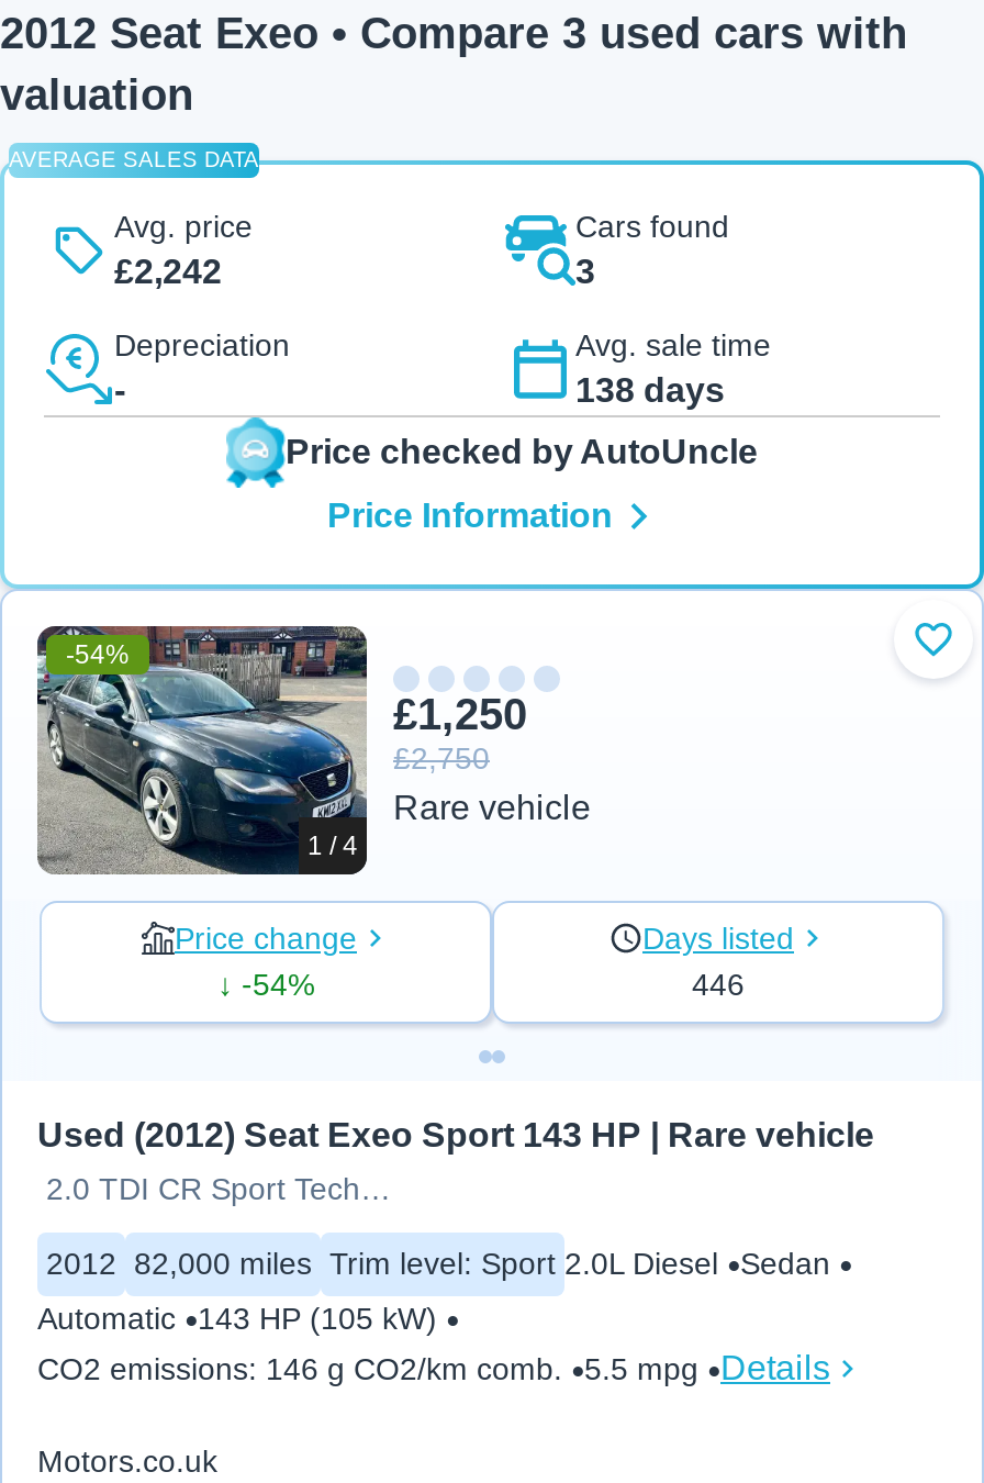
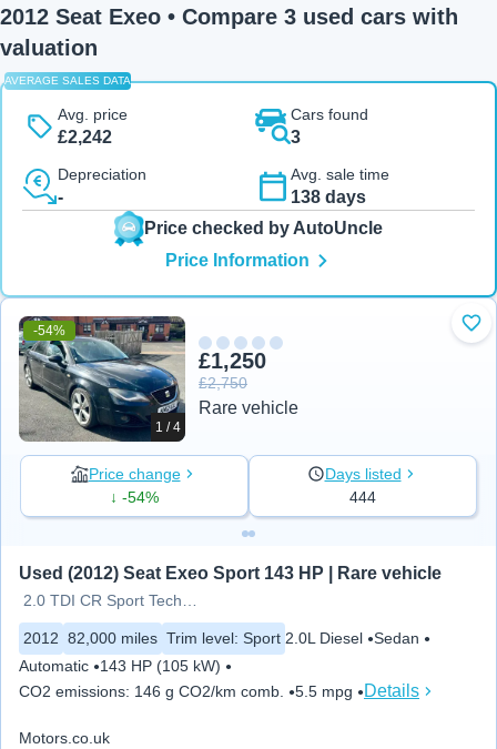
- 446
+ 444
